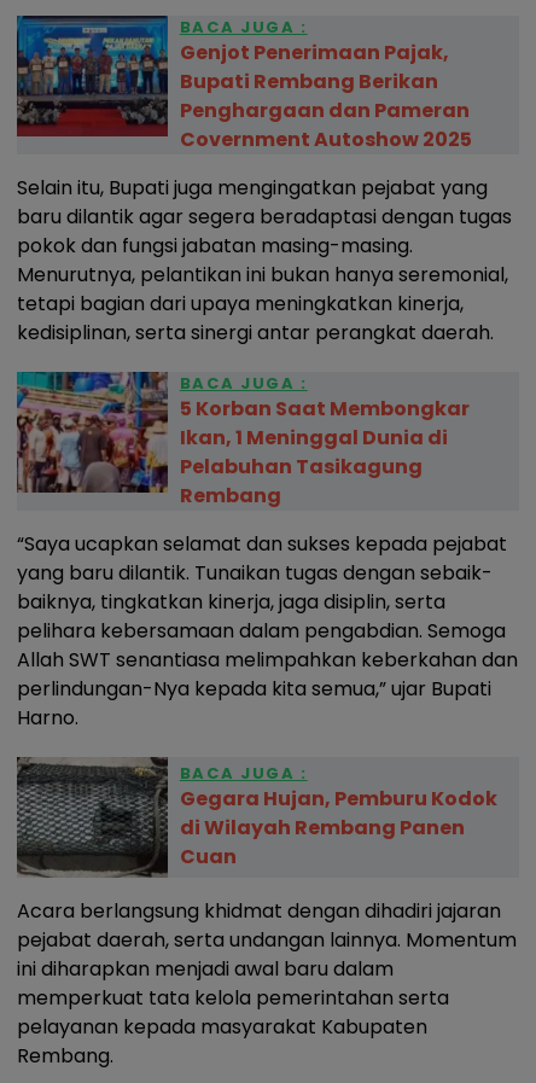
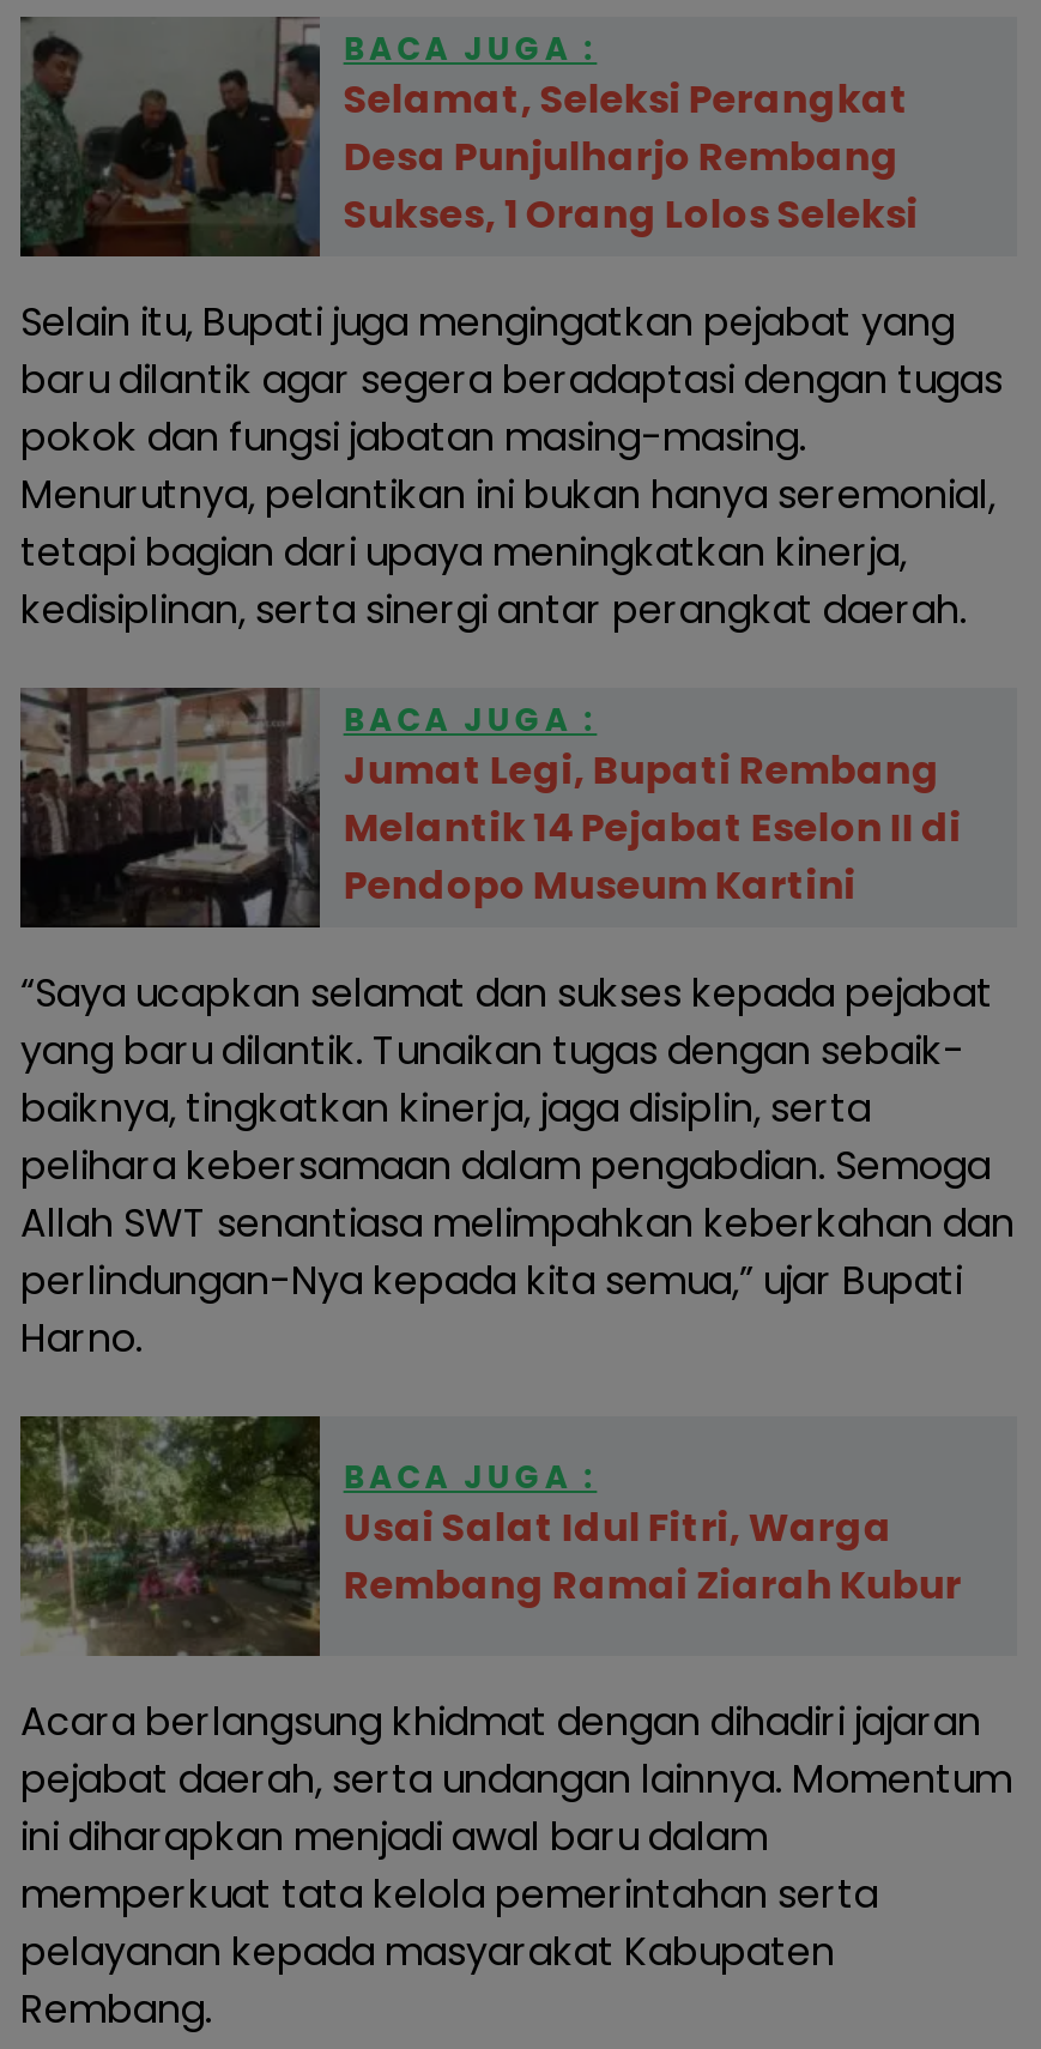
- [image]
- Genjot Penerimaan Pajak,
- Bupati Rembang Berikan
- Penghargaan dan Pameran
- Covernment Autoshow 2025
+ [image]
+ Selamat, Seleksi Perangkat
+ Desa Punjulharjo Rembang
+ Sukses, 1 Orang Lolos Seleksi

- [image]
- 5 Korban Saat Membongkar
- Ikan, 1 Meninggal Dunia di
- Pelabuhan Tasikagung
- Rembang
+ [image]
+ Jumat Legi, Bupati Rembang
+ Melantik 14 Pejabat Eselon II di
+ Pendopo Museum Kartini

- [image]
- Gegara Hujan, Pemburu Kodok
- di Wilayah Rembang Panen
- Cuan
+ [image]
+ Usai Salat Idul Fitri, Warga
+ Rembang Ramai Ziarah Kubur
